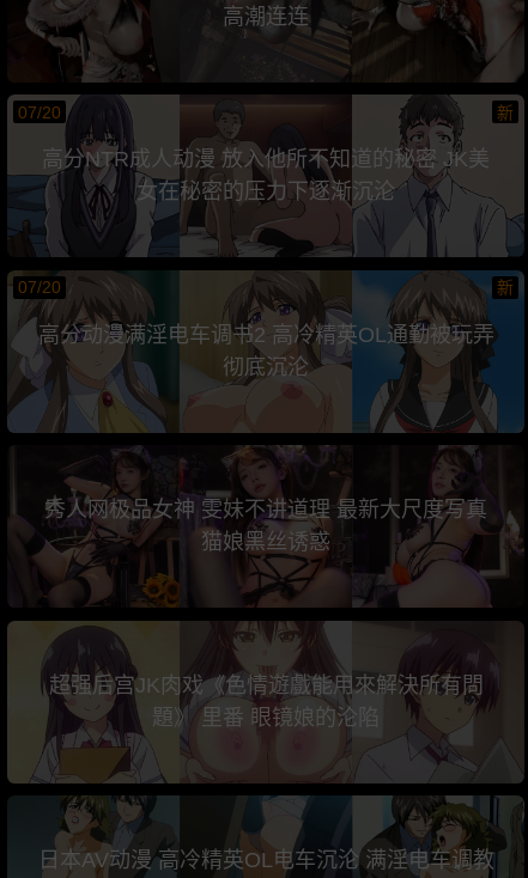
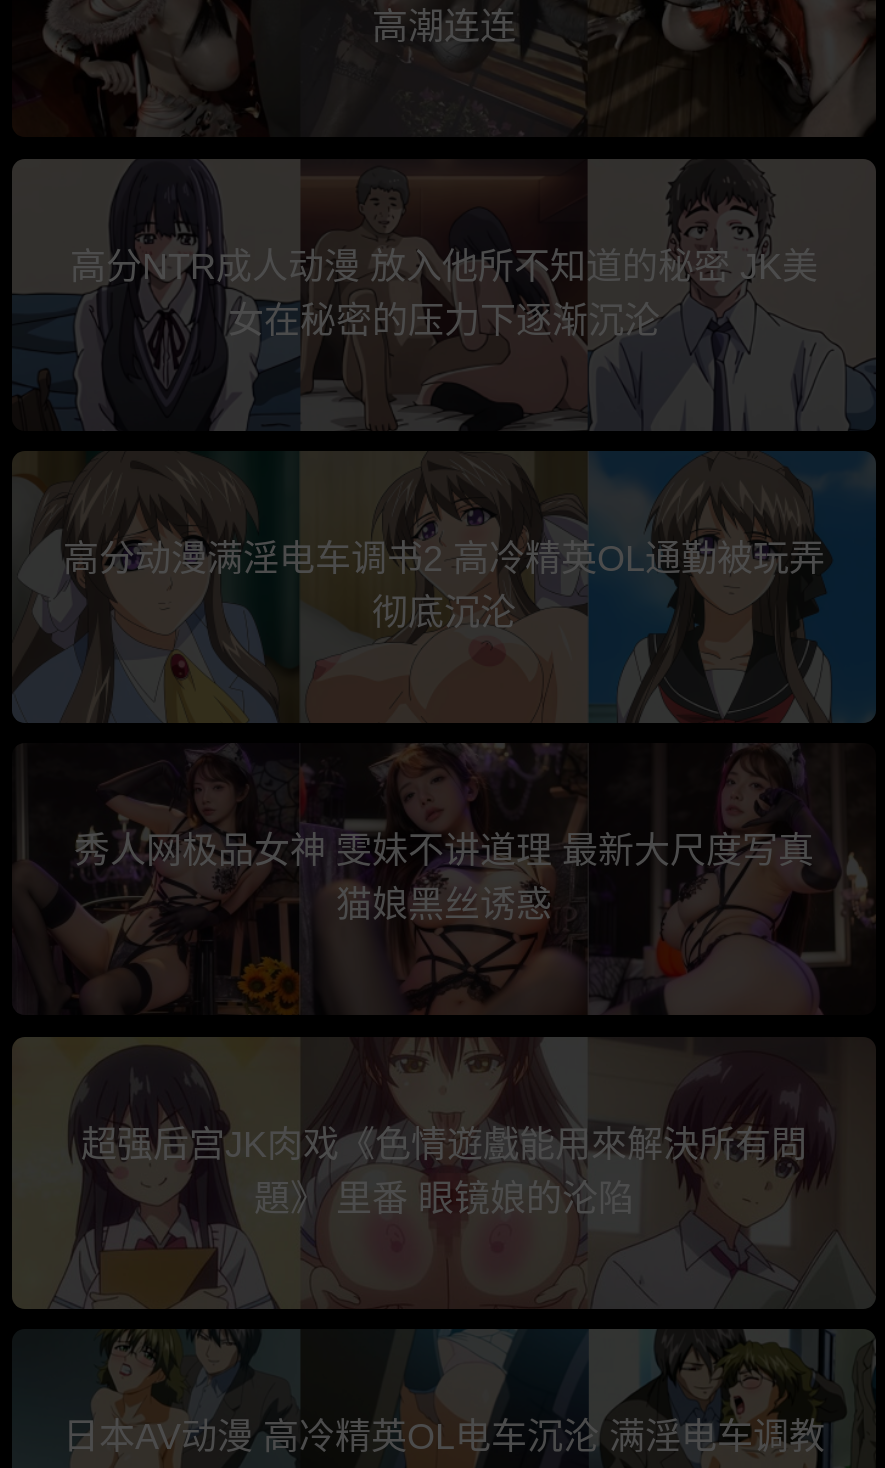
- 07/20
- 新

- 07/20
- 新
